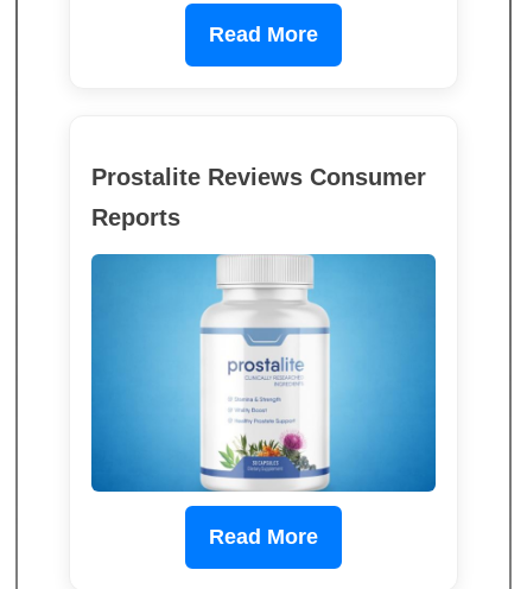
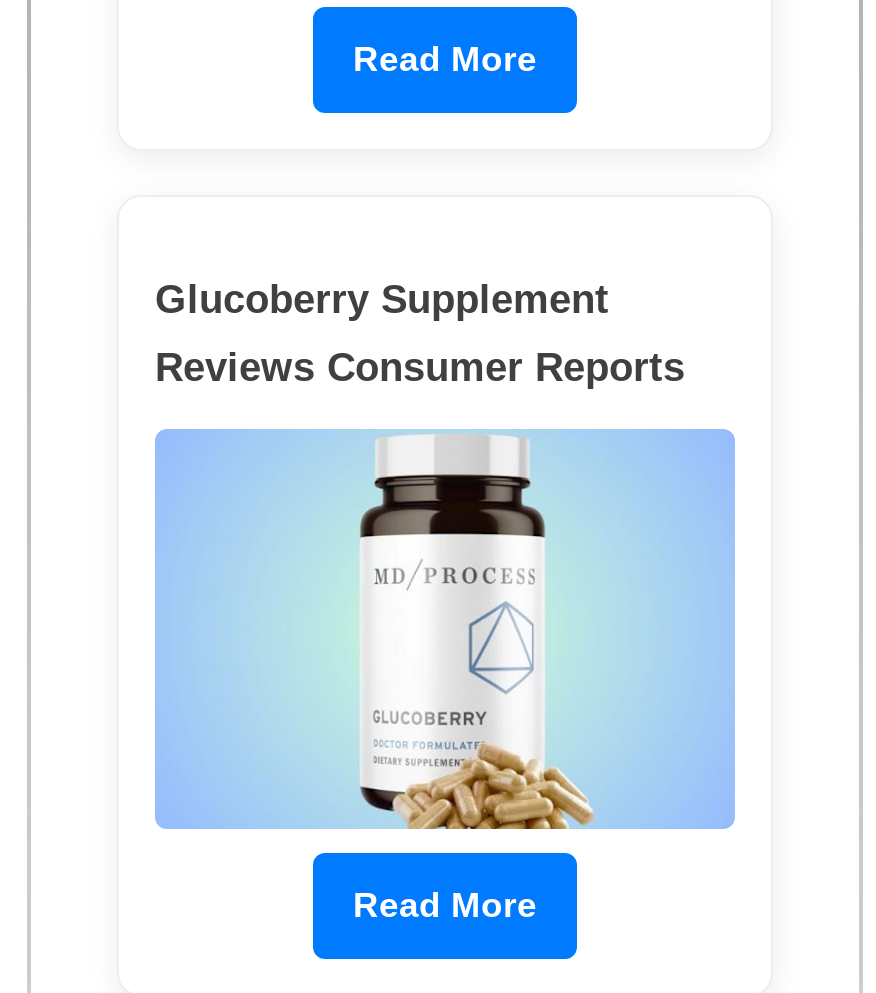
- Prostalite Reviews Consumer
+ Glucoberry Supplement

- Reports
+ Reviews Consumer Reports

- [image]
+ [image]
